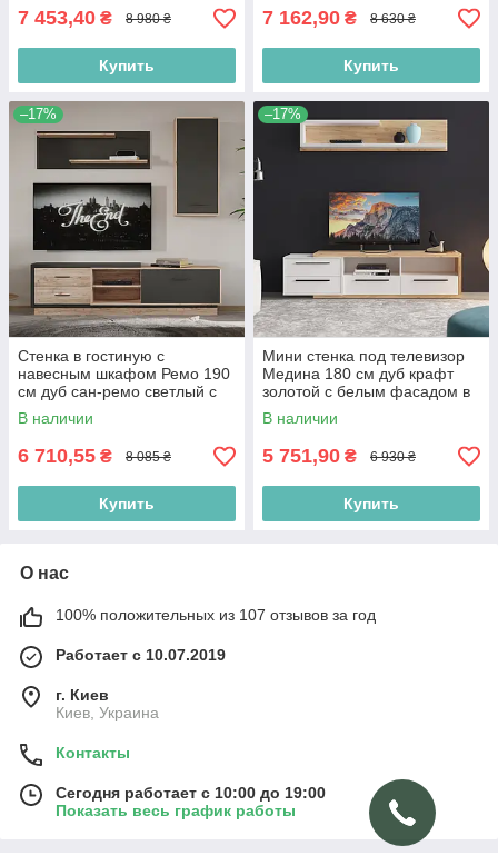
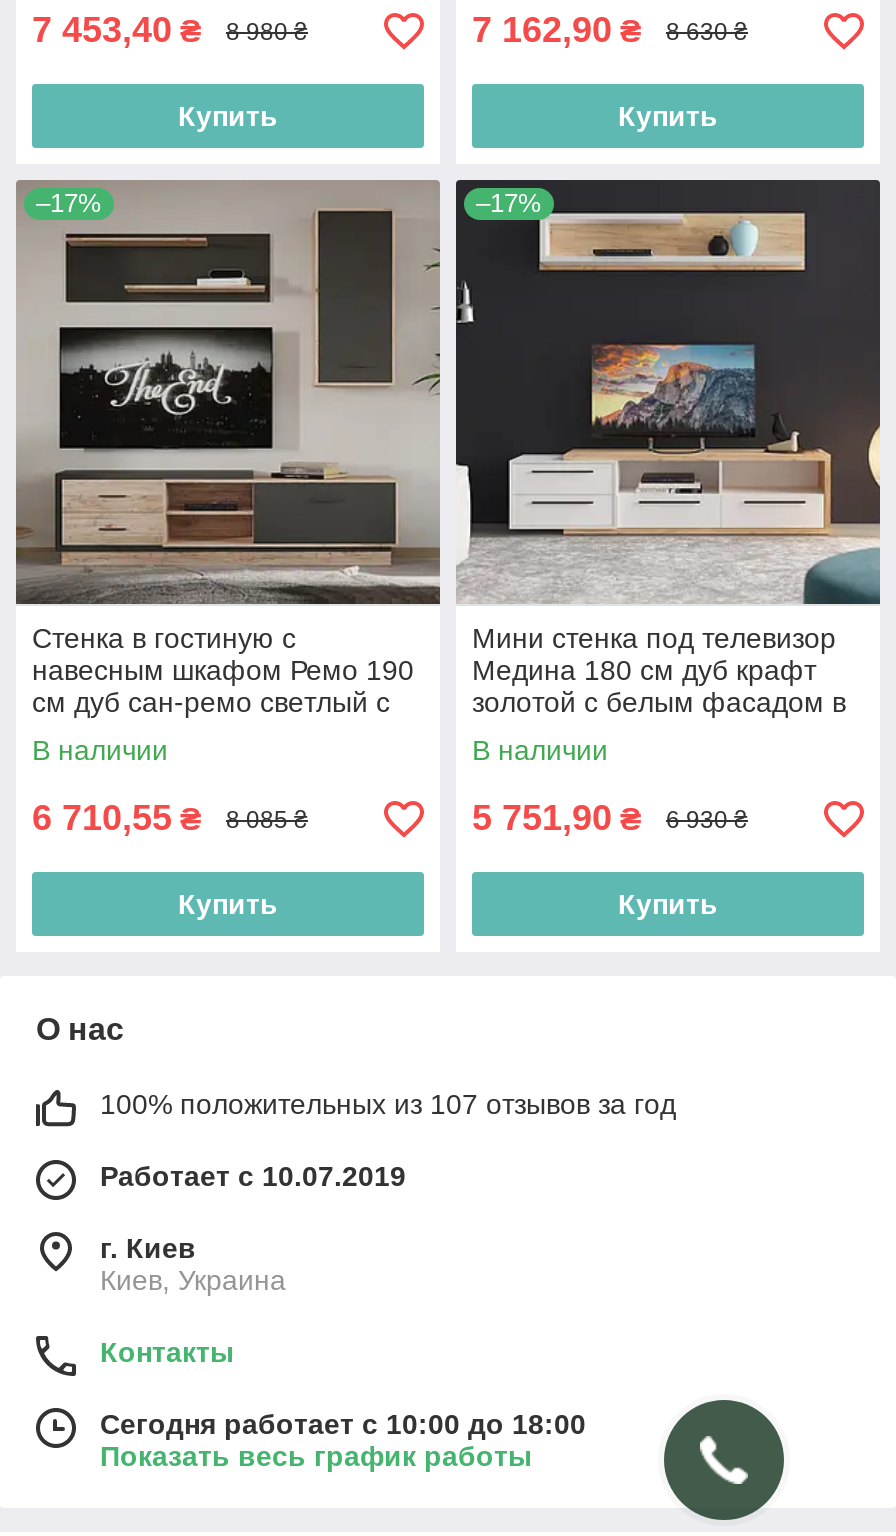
- Сегодня работает с 10:00 до 19:00
+ Сегодня работает с 10:00 до 18:00
